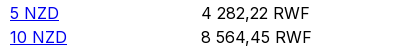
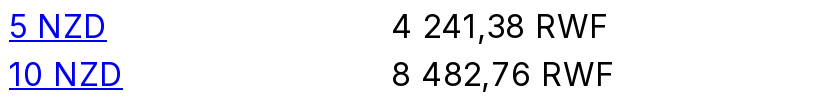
- 4 282,22 RWF
+ 4 241,38 RWF

- 8 564,45 RWF
+ 8 482,76 RWF
